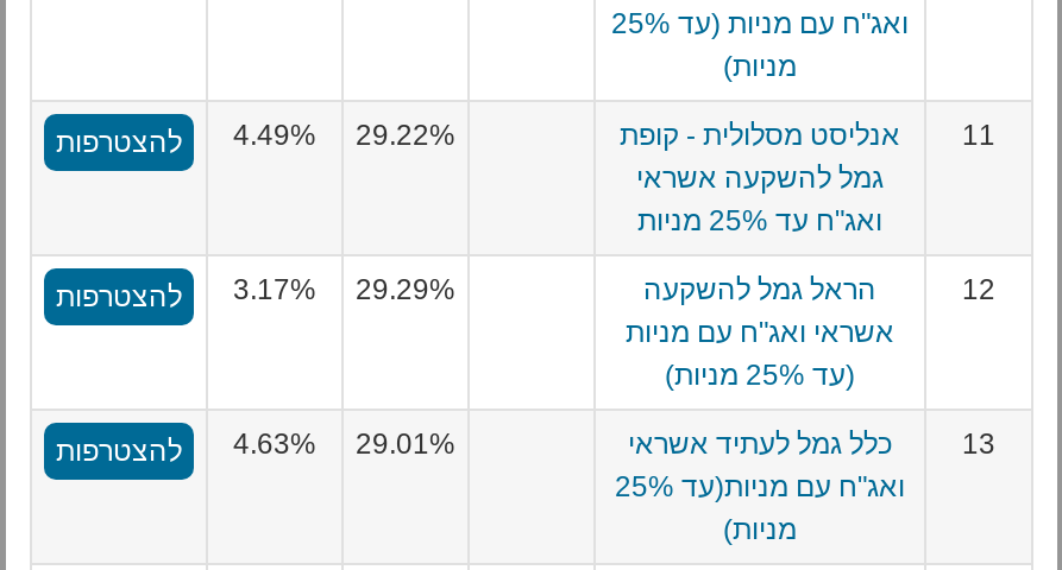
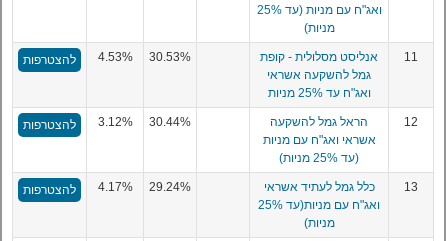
- 4.49%
+ 4.53%

- 29.22%
+ 30.53%

- 3.17%
+ 3.12%

- 29.29%
+ 30.44%

- 4.63%
+ 4.17%

- 29.01%
+ 29.24%
